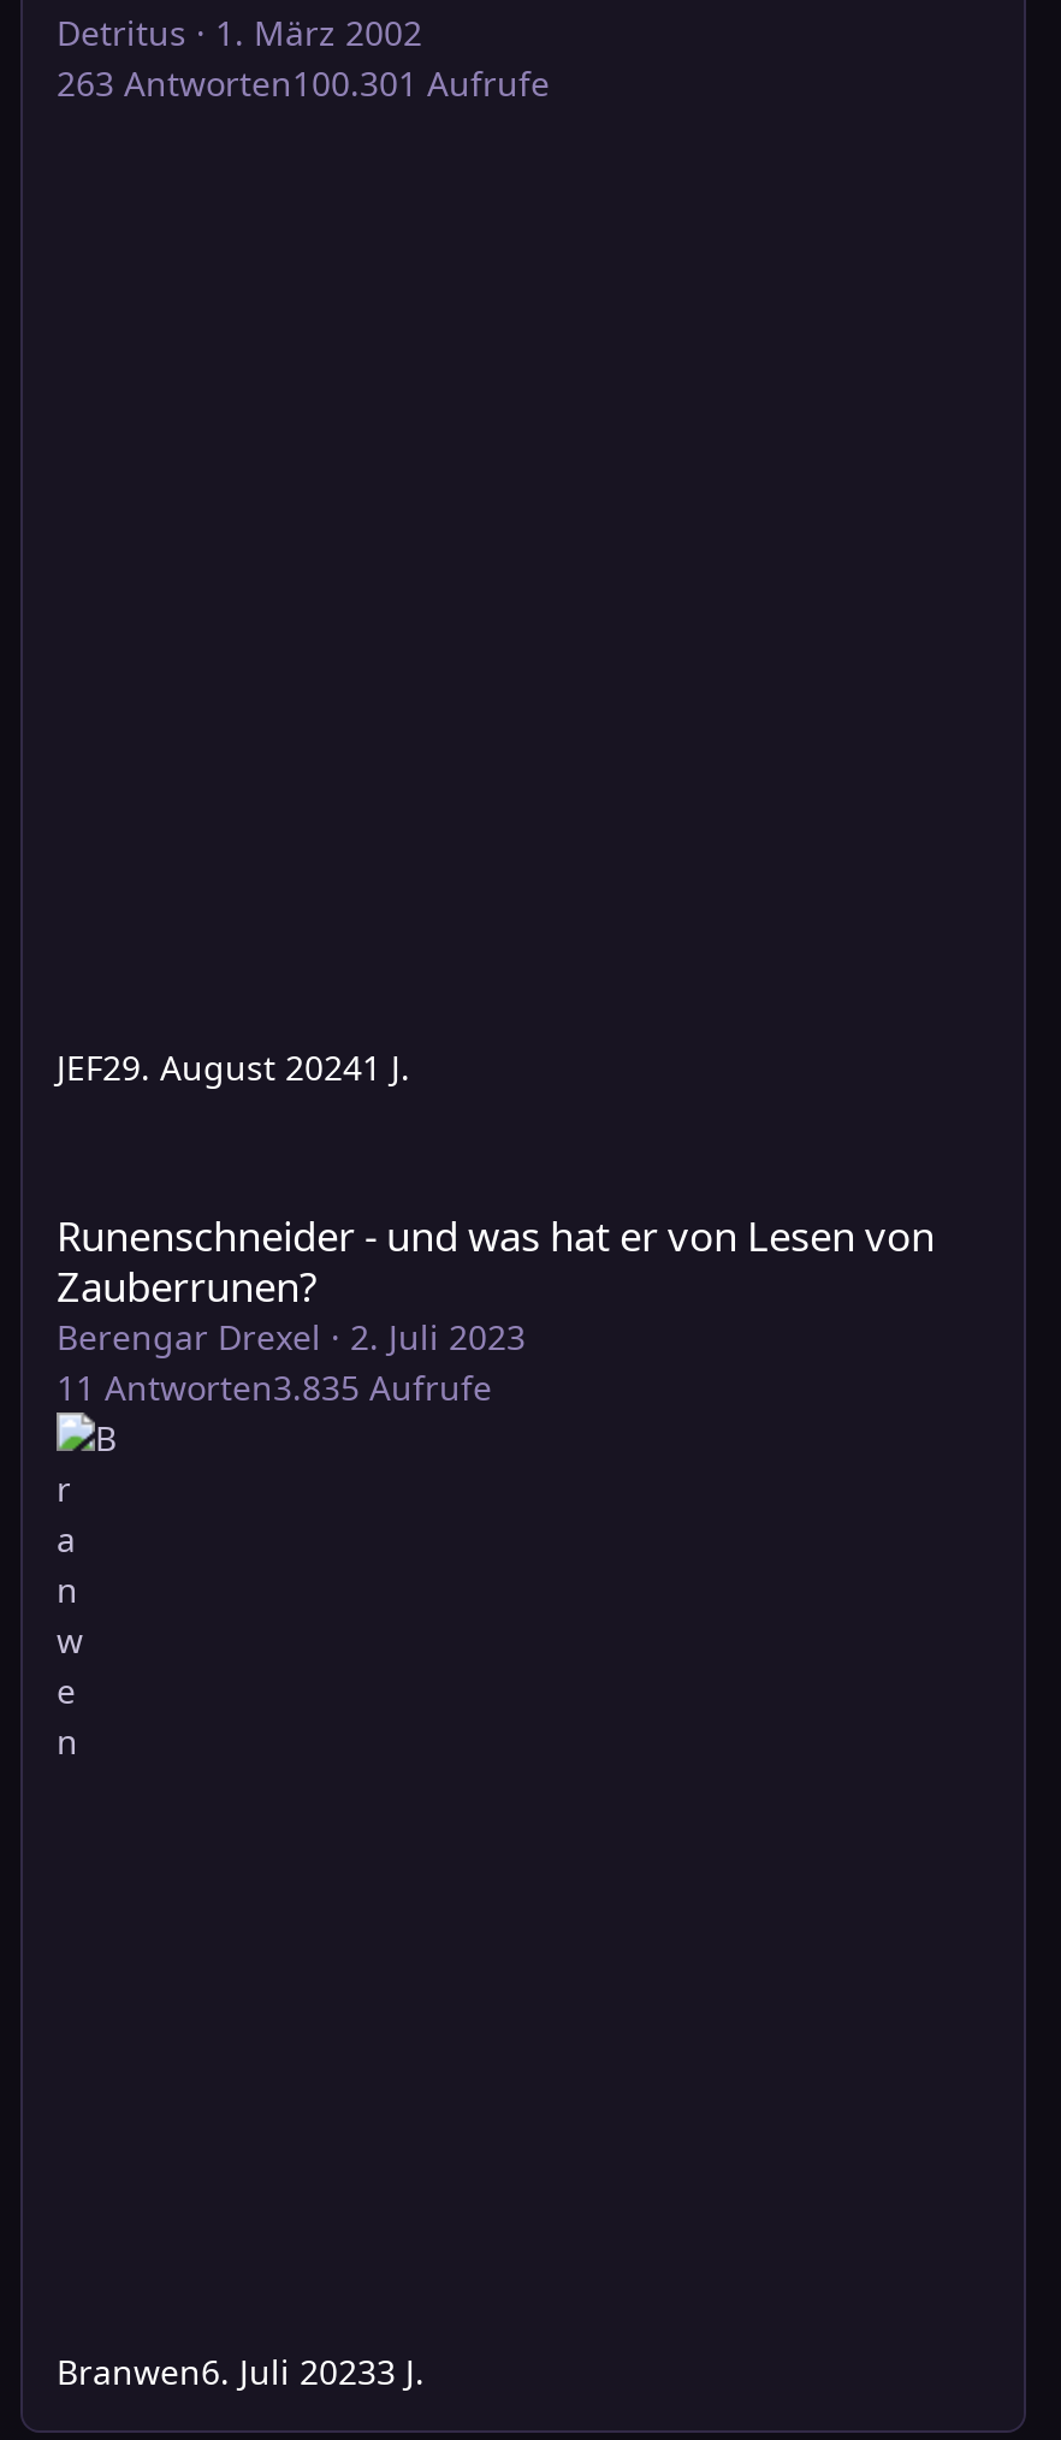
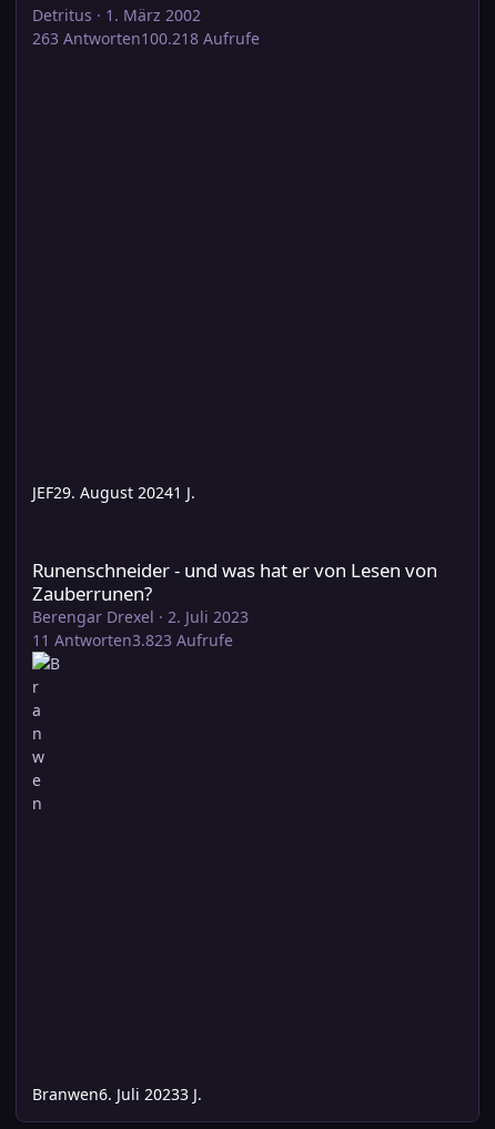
- 263 Antworten100.301 Aufrufe
+ 263 Antworten100.218 Aufrufe

- 11 Antworten3.835 Aufrufe
+ 11 Antworten3.823 Aufrufe
